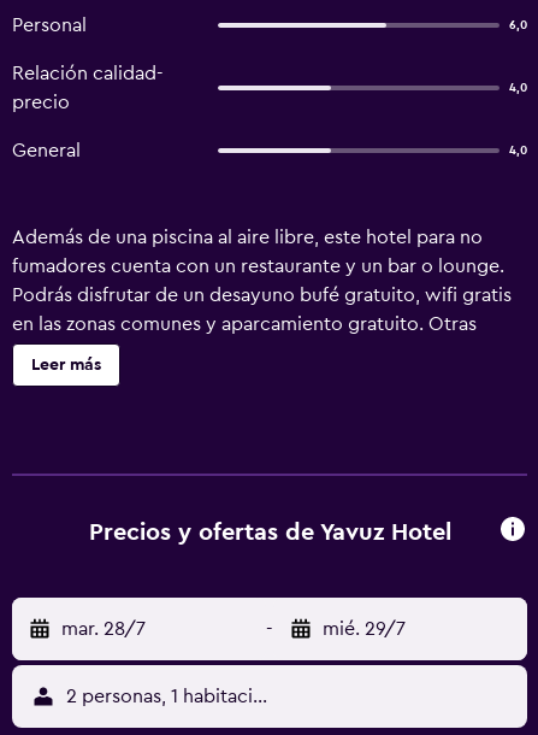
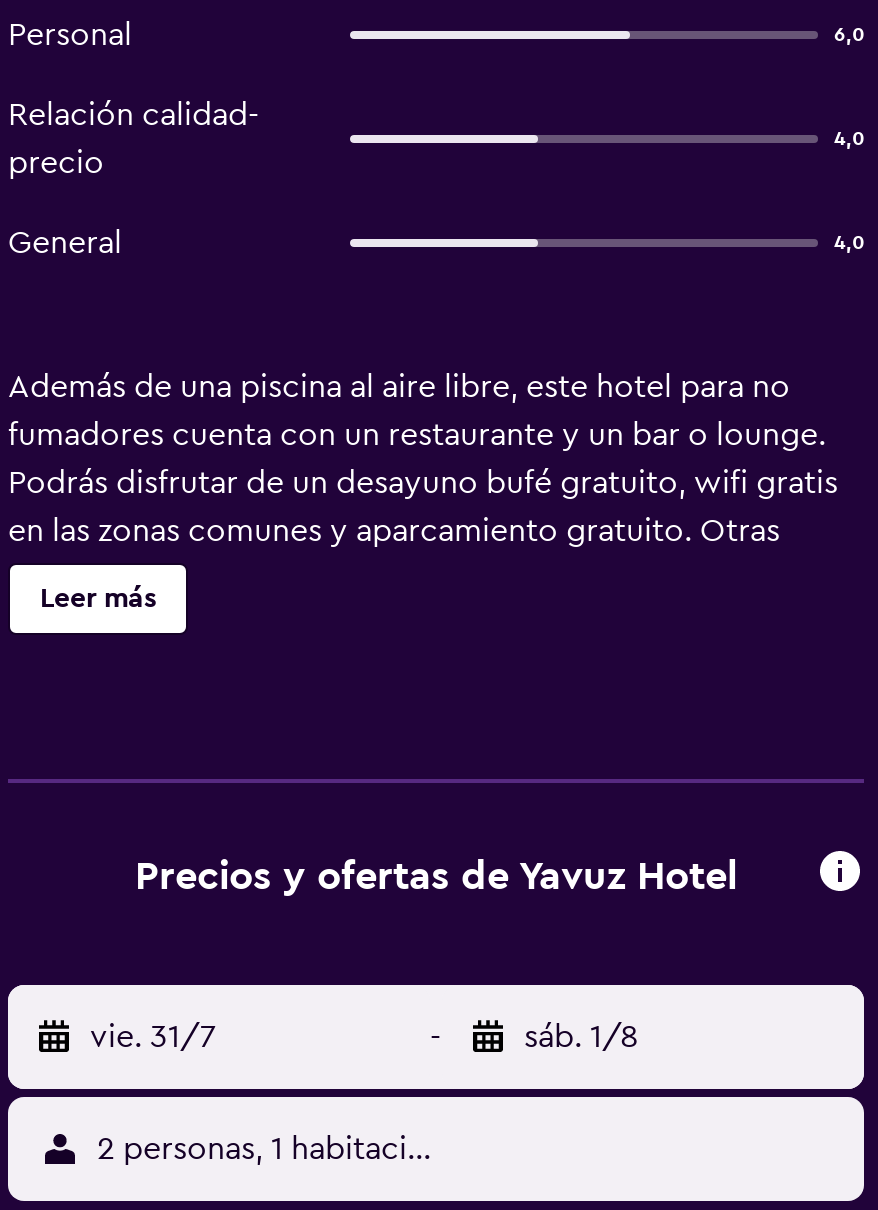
- mar. 28/7
+ vie. 31/7

- mié. 29/7
+ sáb. 1/8
